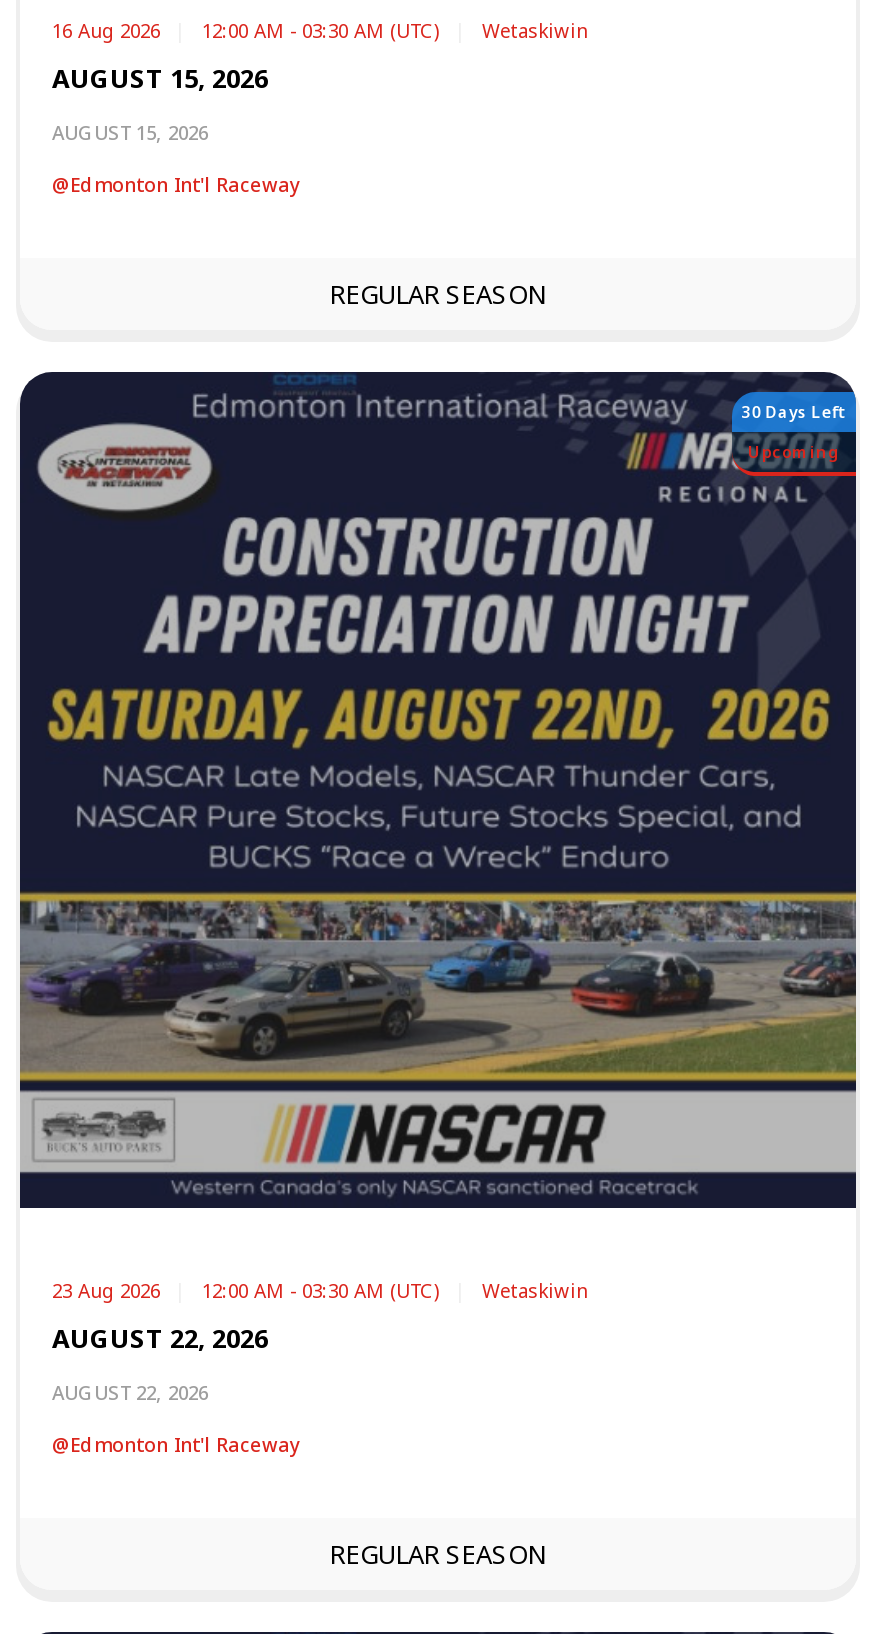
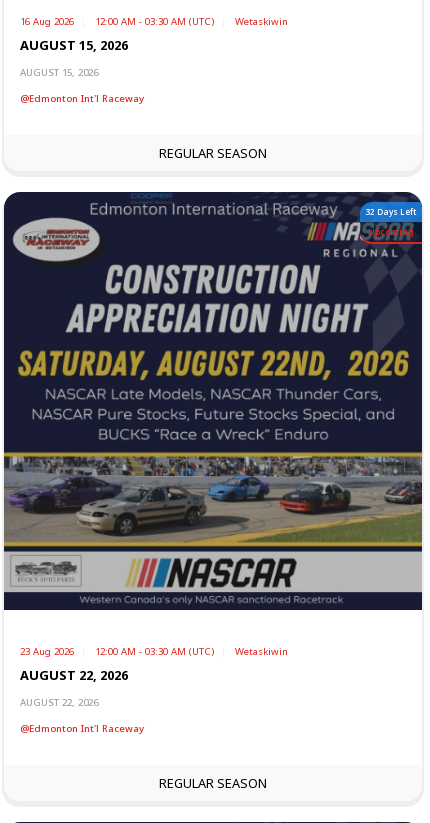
- 30 Days Left
+ 32 Days Left
